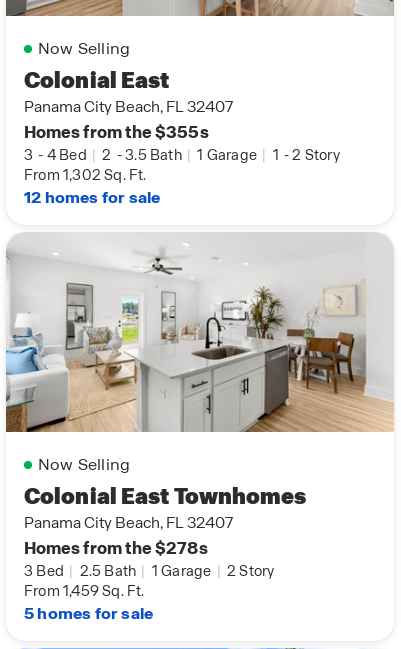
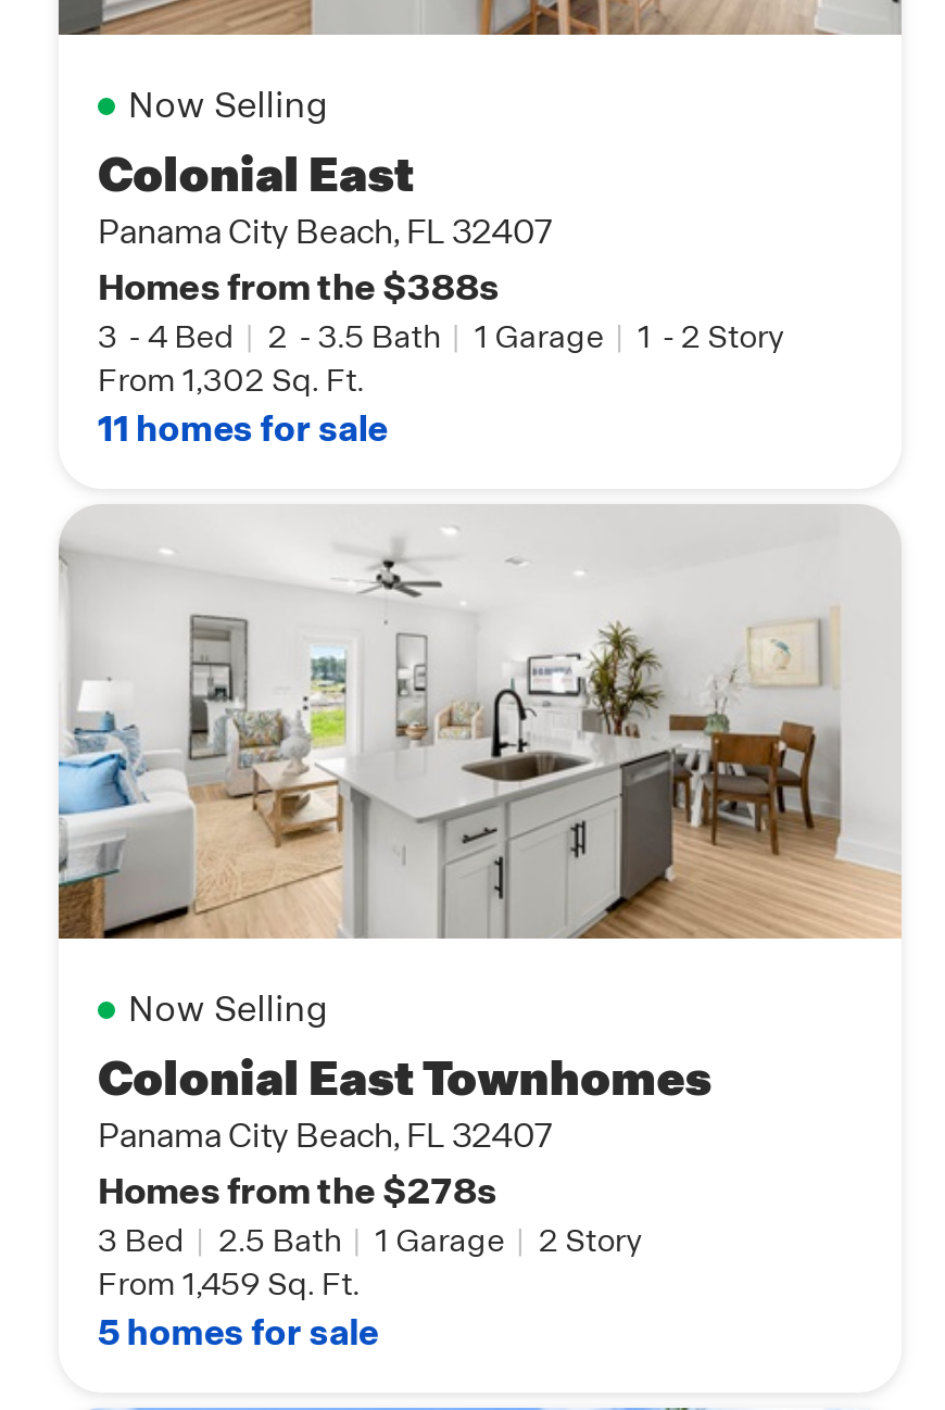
- Homes from the $355s
+ Homes from the $388s

- 12 homes for sale
+ 11 homes for sale
